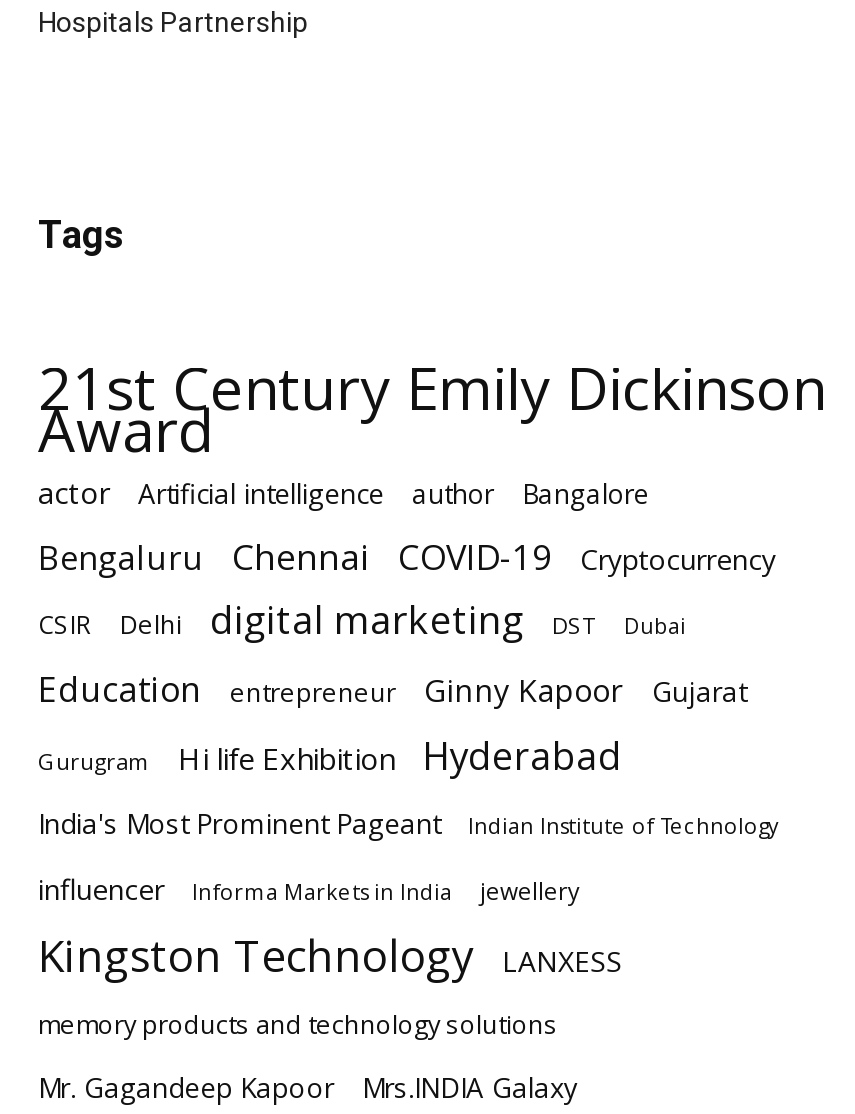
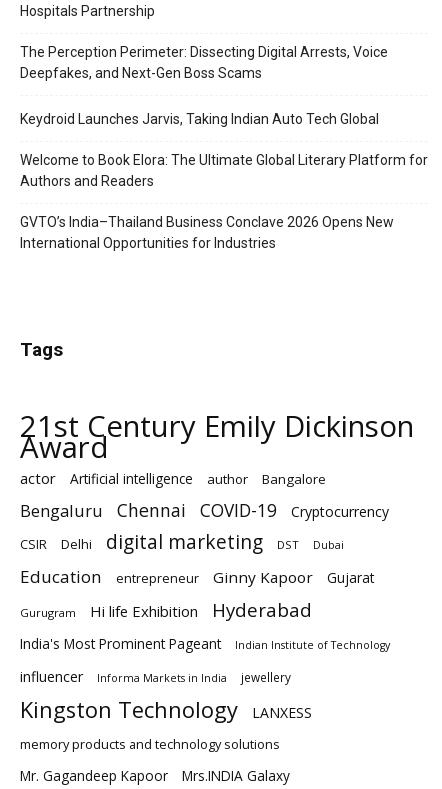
+ The Perception Perimeter: Dissecting Digital Arrests, Voice
+ Deepfakes, and Next-Gen Boss Scams
+ Keydroid Launches Jarvis, Taking Indian Auto Tech Global
+ Welcome to Book Elora: The Ultimate Global Literary Platform for
+ Authors and Readers
+ GVTO’s India–Thailand Business Conclave 2026 Opens New
+ International Opportunities for Industries
